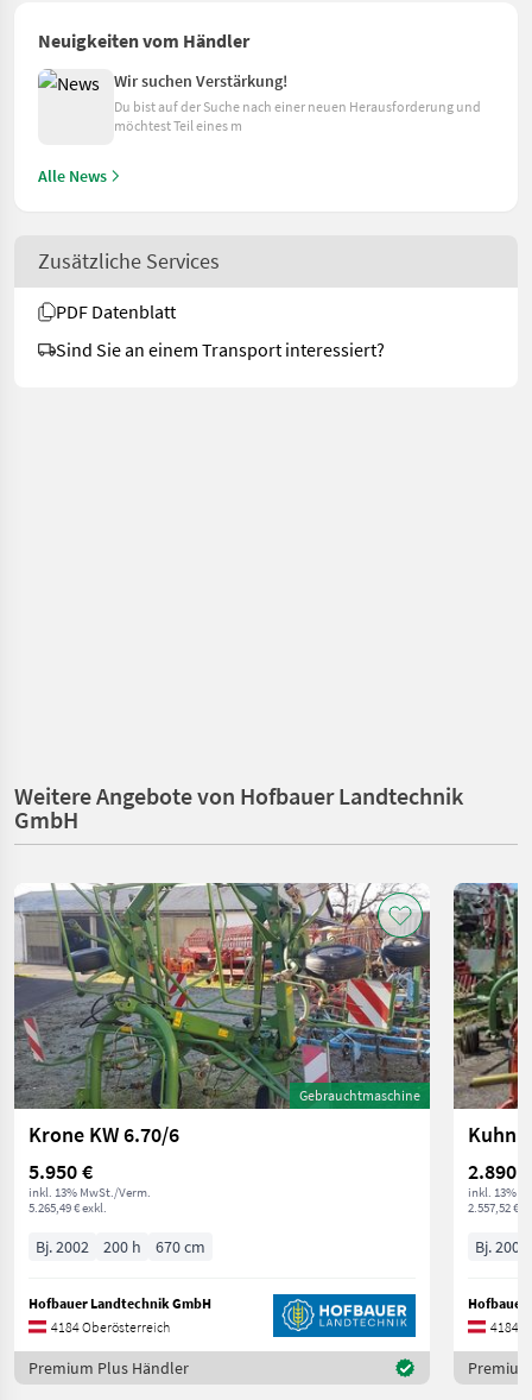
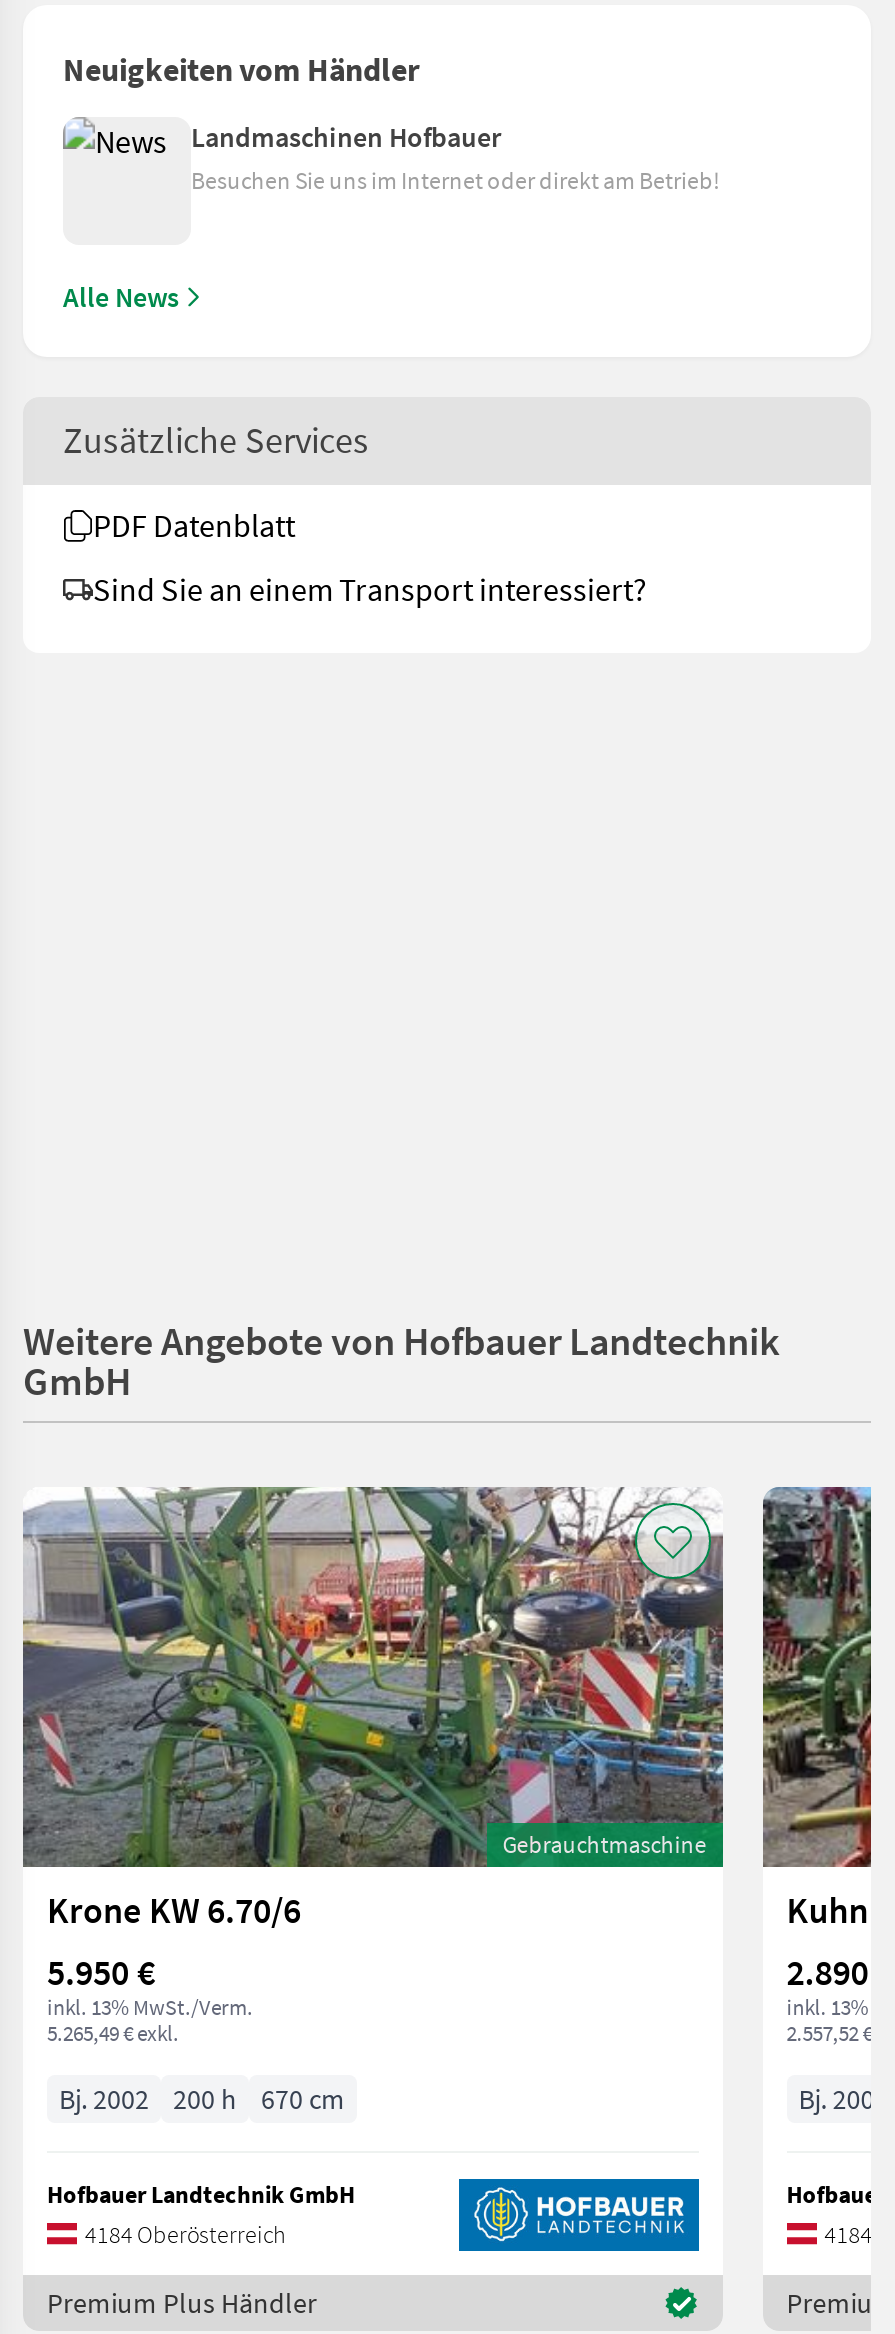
- Wir suchen Verstärkung!
- Du bist auf der Suche nach einer neuen Herausforderung und
- möchtest Teil eines m
+ Landmaschinen Hofbauer
+ Besuchen Sie uns im Internet oder direkt am Betrieb!
